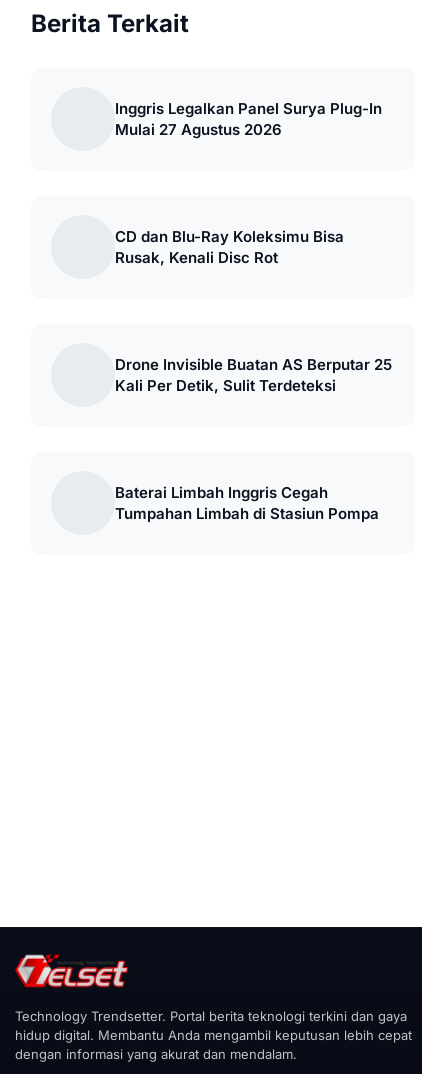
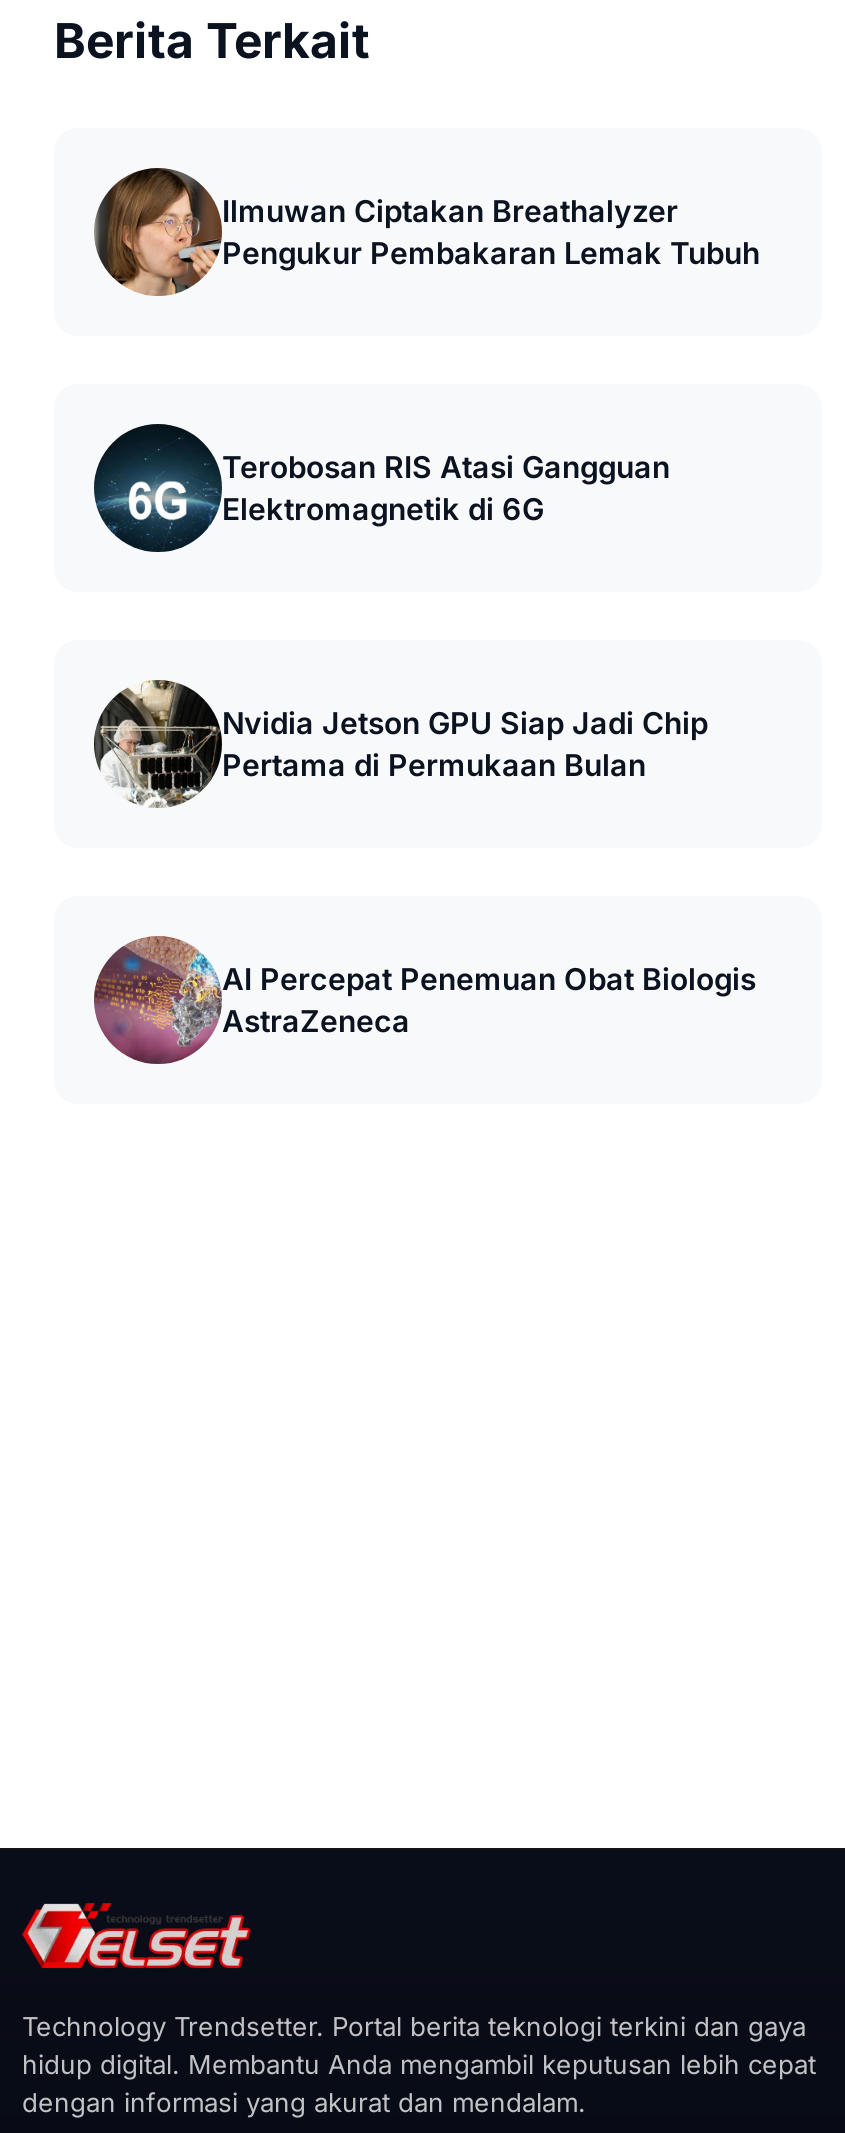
+ [image]

+ [image]

+ [image]

+ [image]

- Inggris Legalkan Panel Surya Plug-In
- Mulai 27 Agustus 2026
+ Ilmuwan Ciptakan Breathalyzer
+ Pengukur Pembakaran Lemak Tubuh

- CD dan Blu-Ray Koleksimu Bisa
- Rusak, Kenali Disc Rot
+ Terobosan RIS Atasi Gangguan
+ Elektromagnetik di 6G

- Drone Invisible Buatan AS Berputar 25
- Kali Per Detik, Sulit Terdeteksi
+ Nvidia Jetson GPU Siap Jadi Chip
+ Pertama di Permukaan Bulan

- Baterai Limbah Inggris Cegah
- Tumpahan Limbah di Stasiun Pompa
+ AI Percepat Penemuan Obat Biologis
+ AstraZeneca
